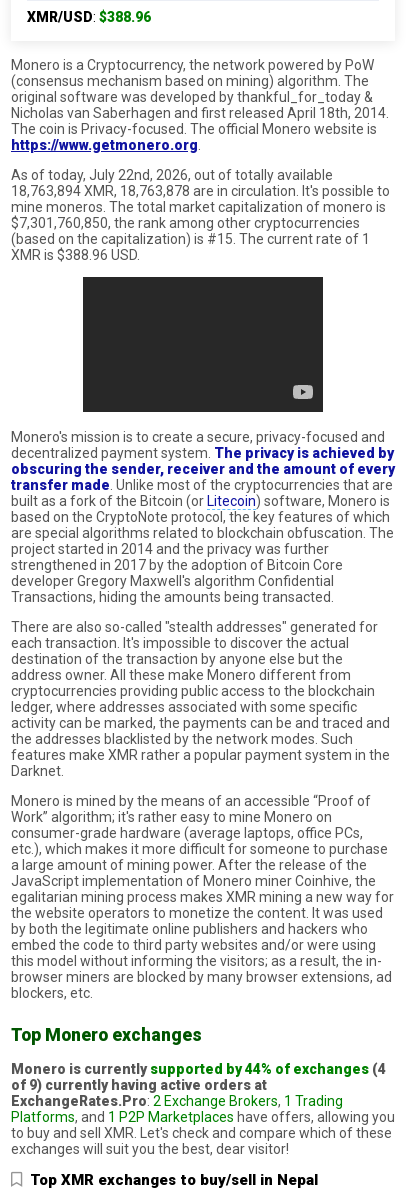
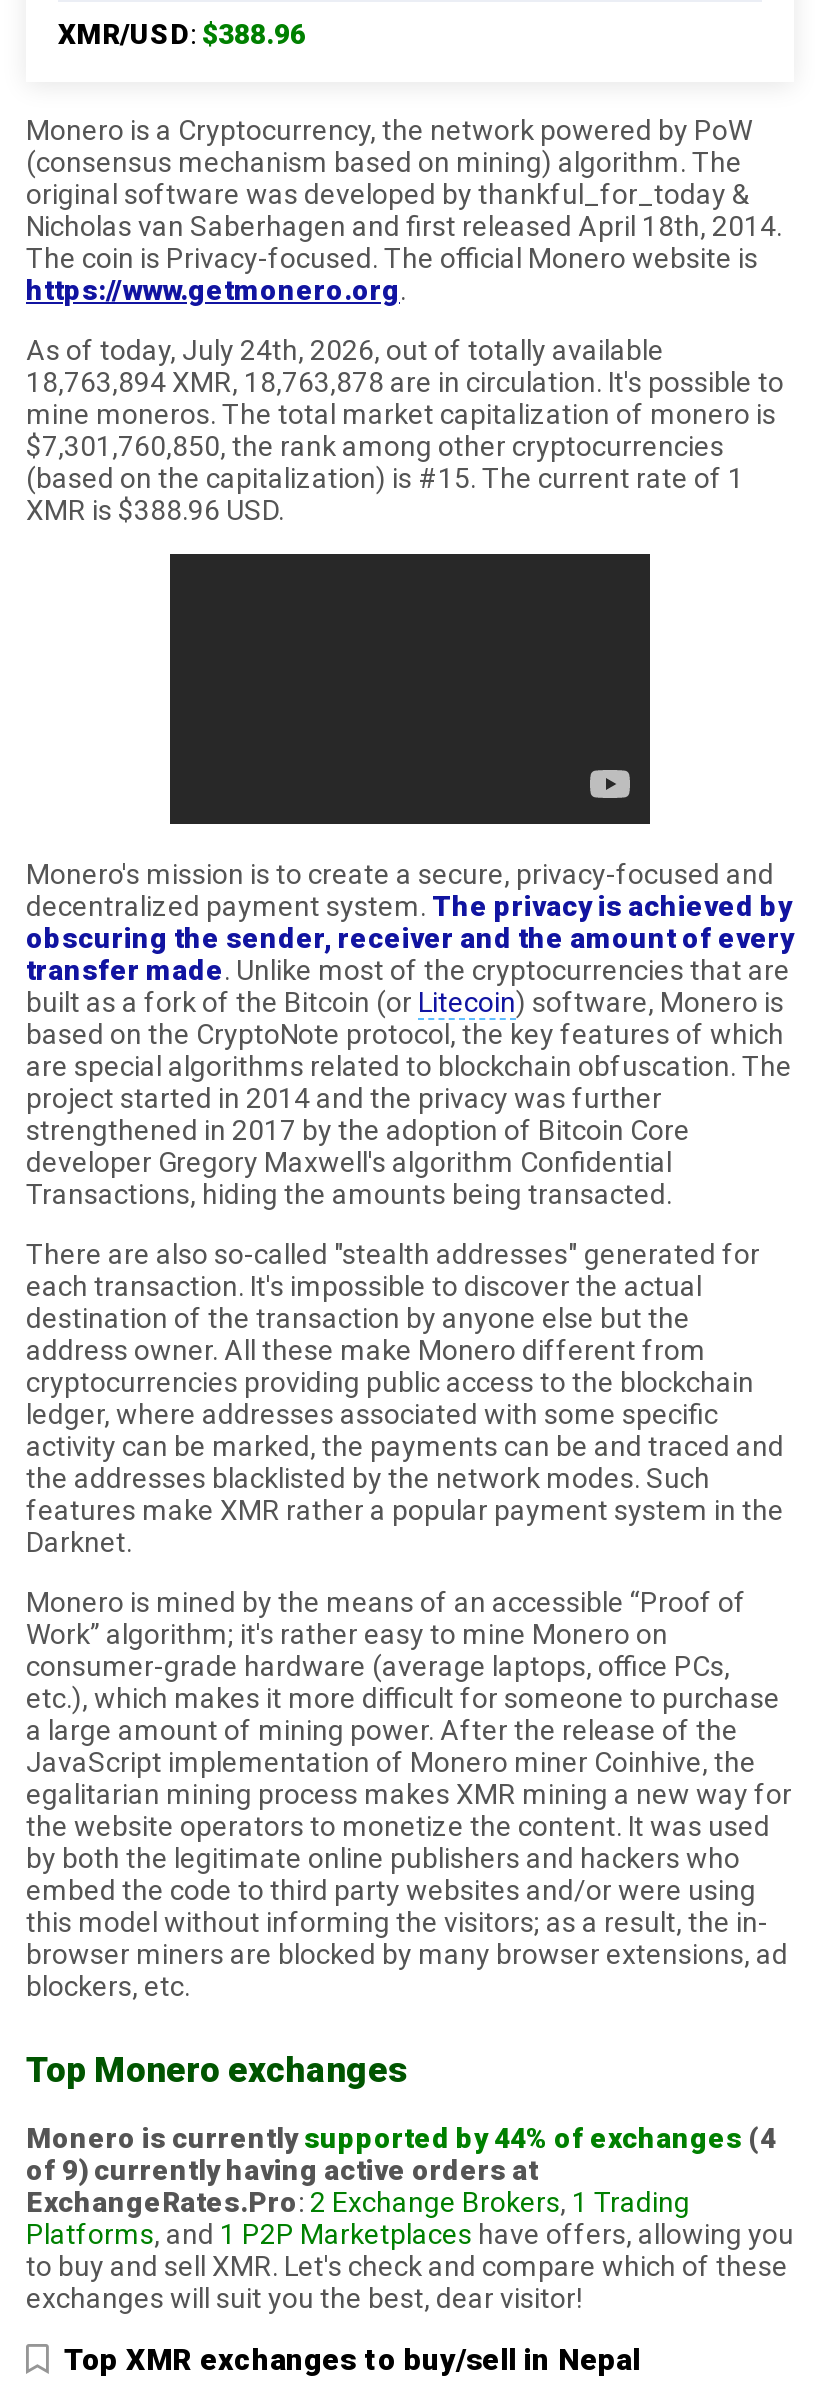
- As of today, July 22nd, 2026, out of totally available
+ As of today, July 24th, 2026, out of totally available
